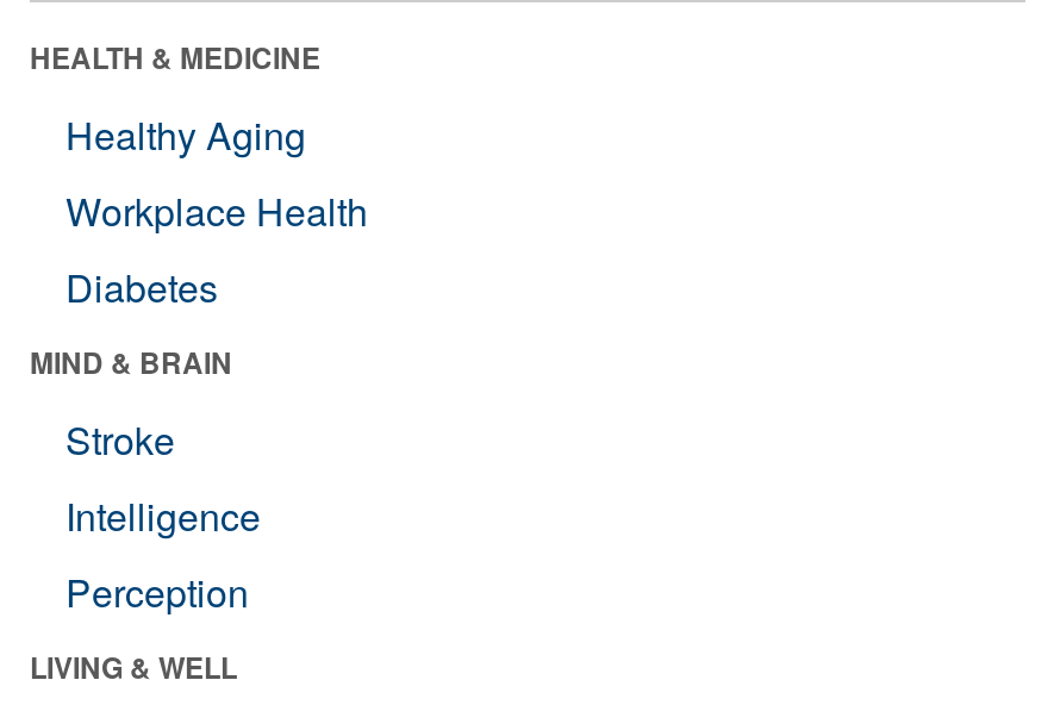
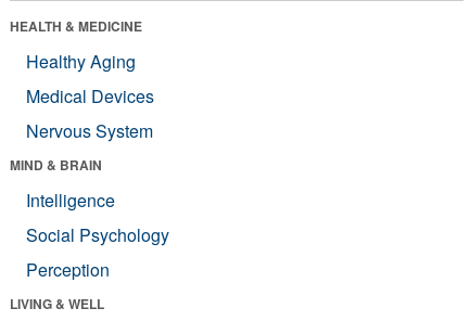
- Workplace Health
- Diabetes
+ Medical Devices
+ Nervous System

- Stroke

moved up: Intelligence

+ Social Psychology
